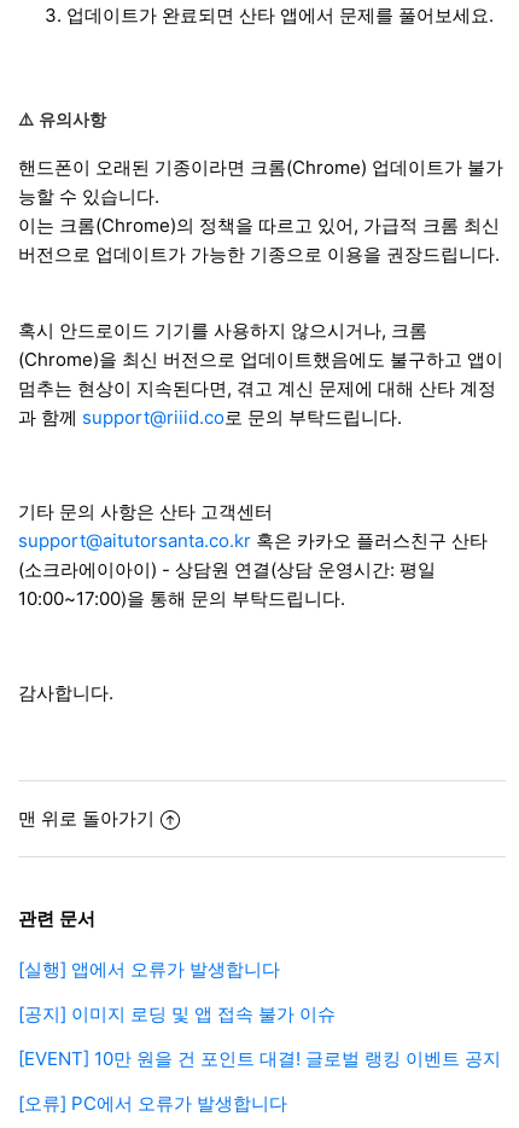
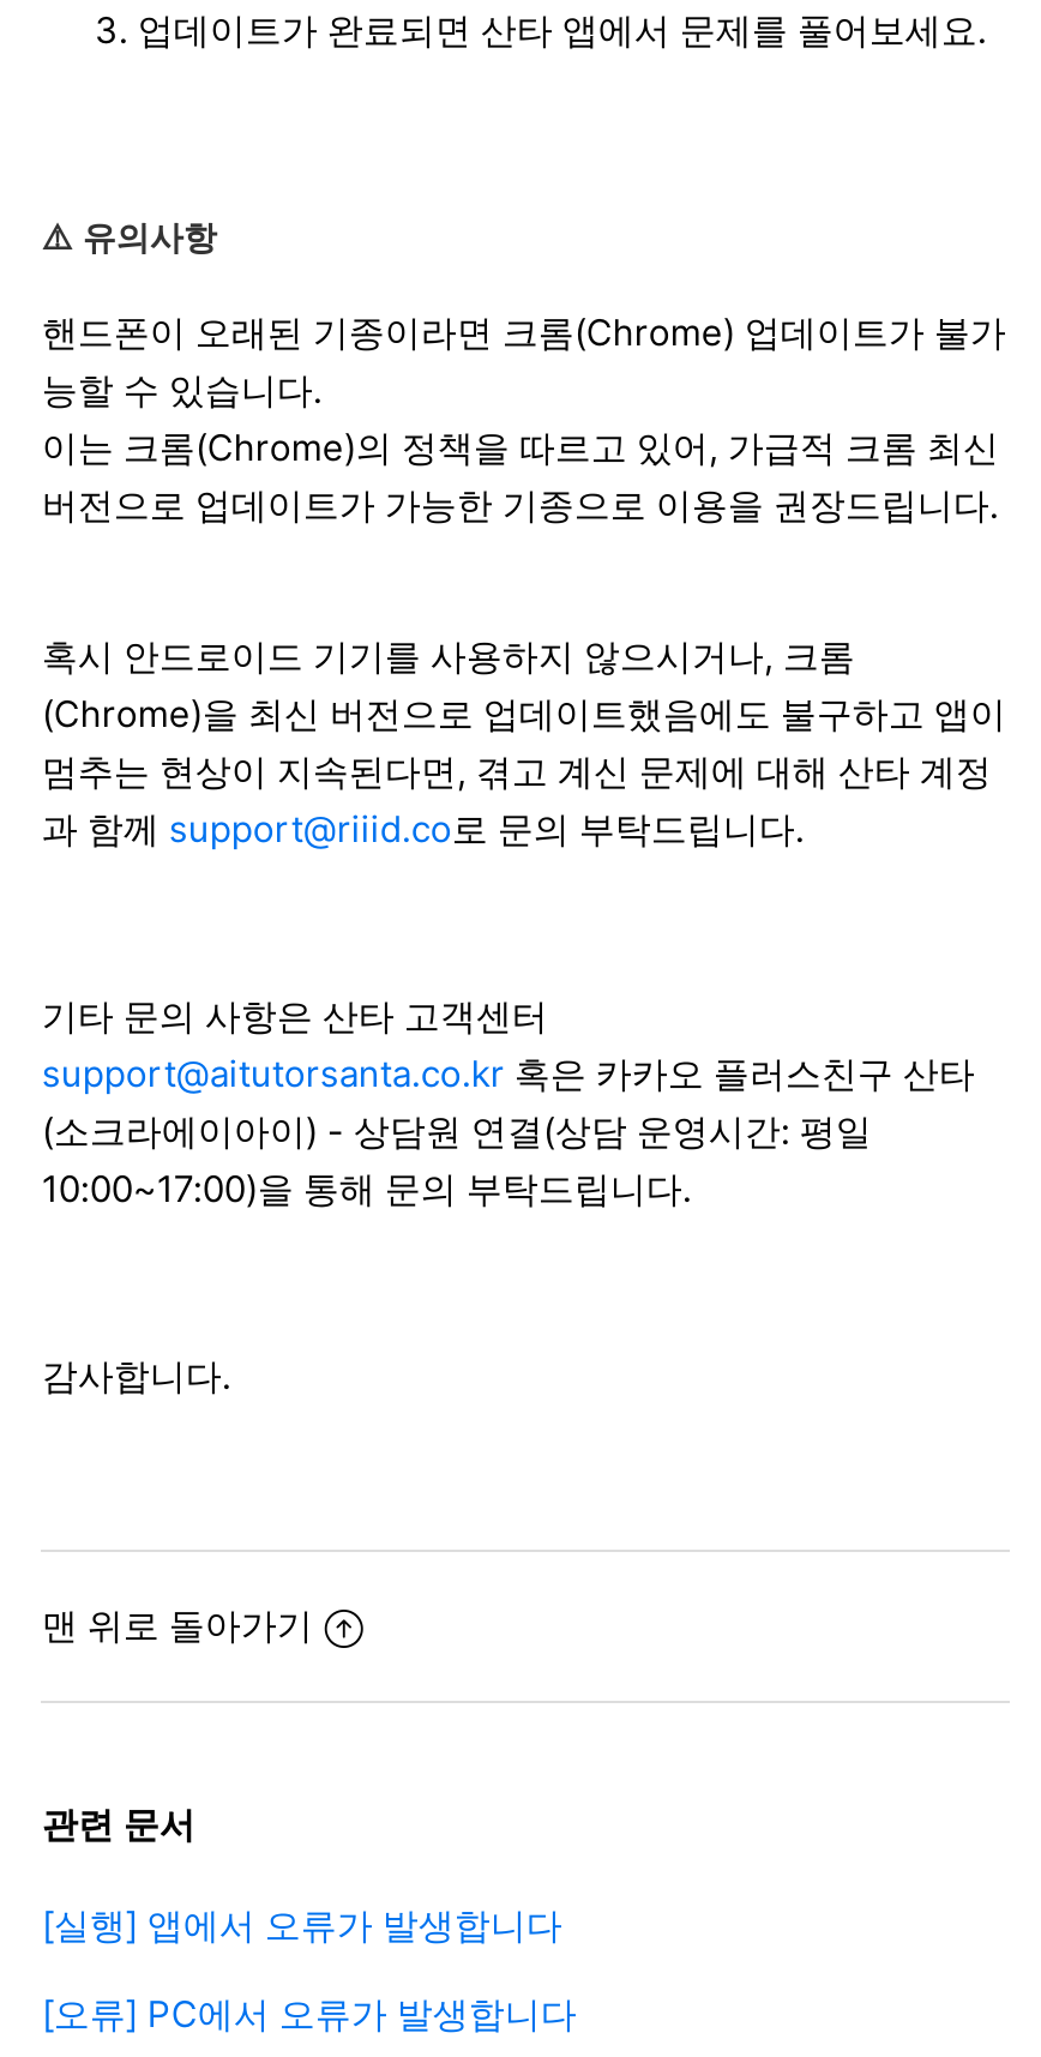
- [공지] 이미지 로딩 및 앱 접속 불가 이슈
- [EVENT] 10만 원을 건 포인트 대결! 글로벌 랭킹 이벤트 공지
